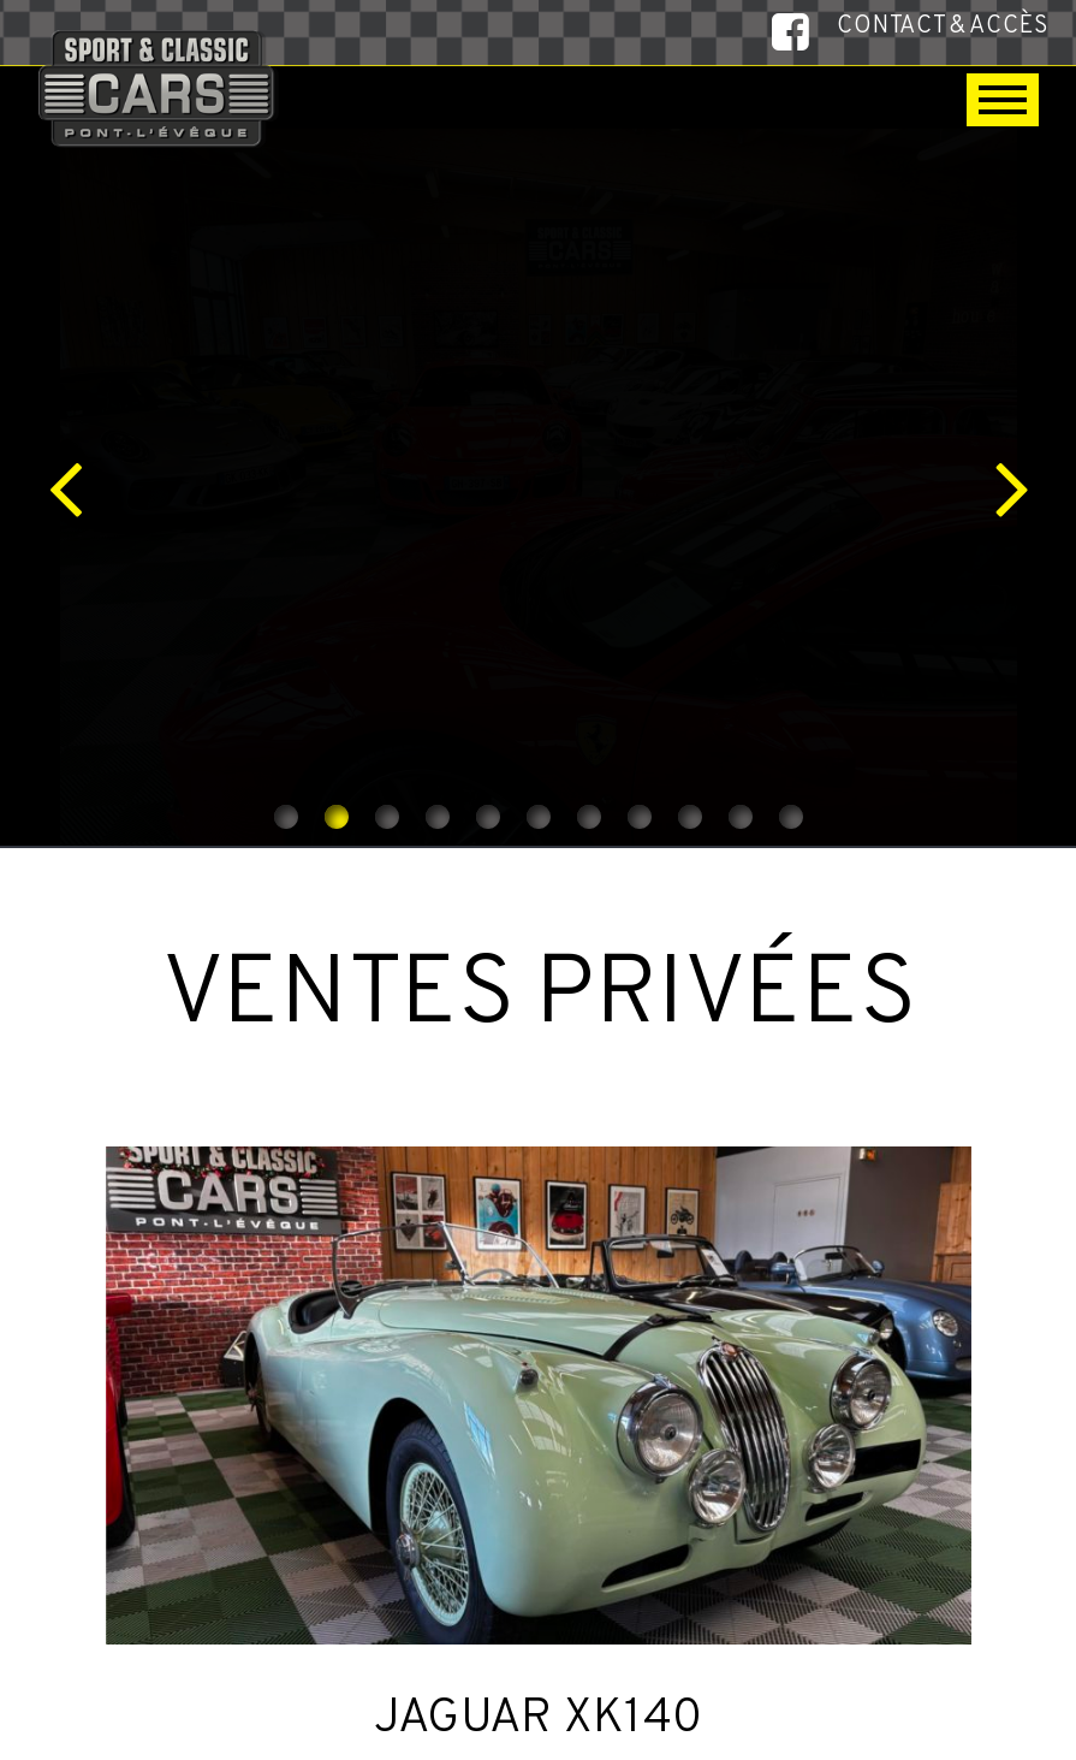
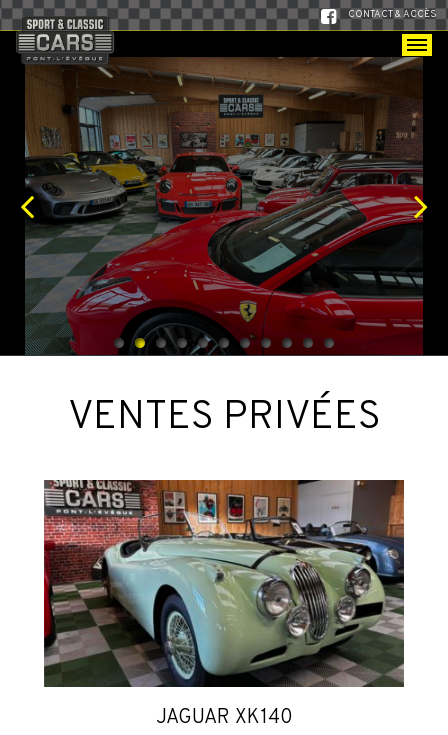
+ [image]
